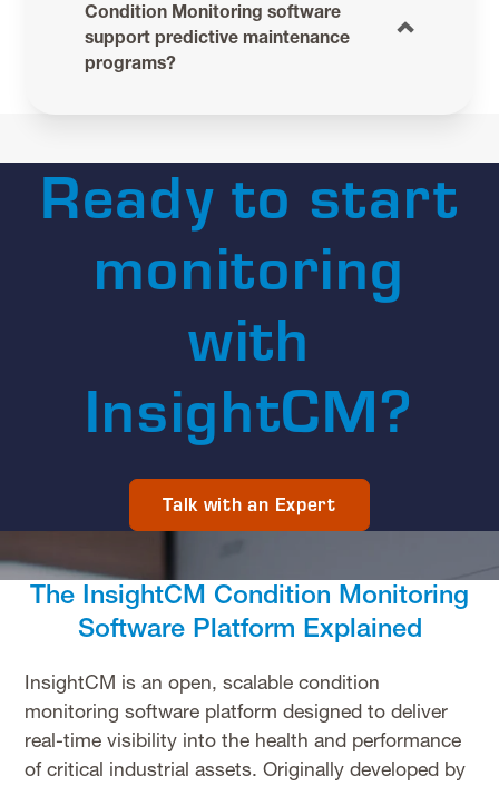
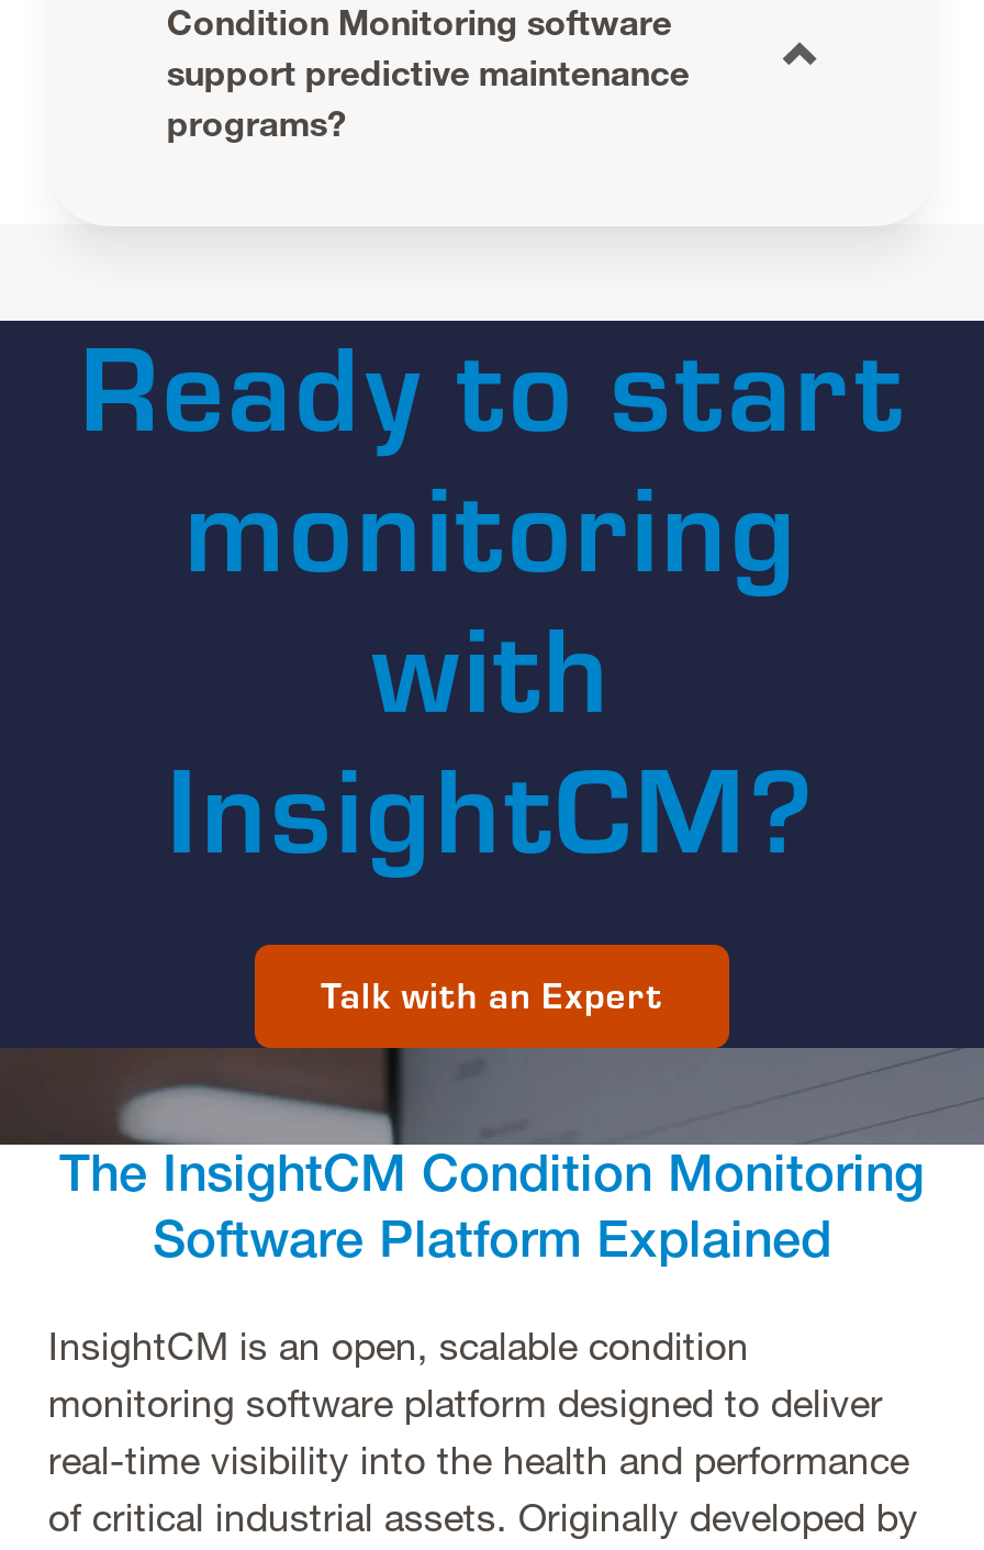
- [image]
+ [image]
